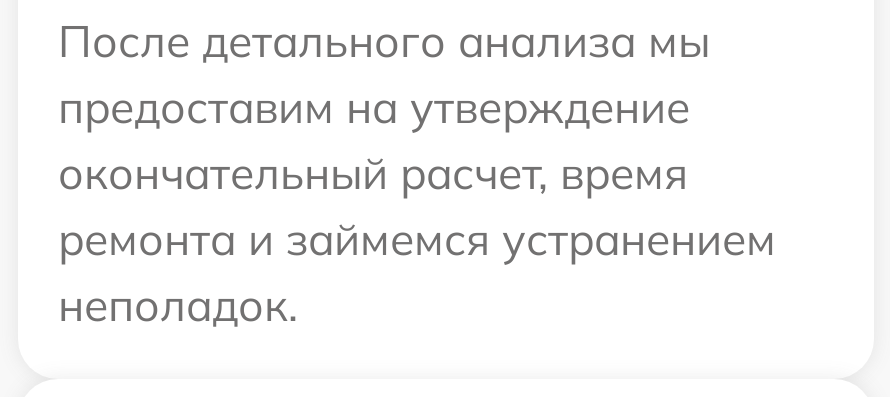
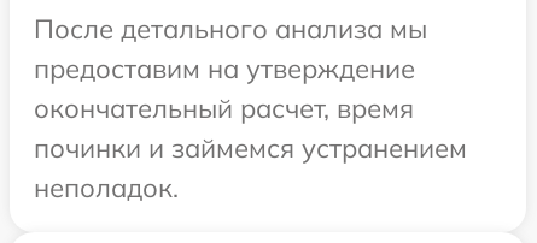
- ремонта и займемся устранением
+ починки и займемся устранением
